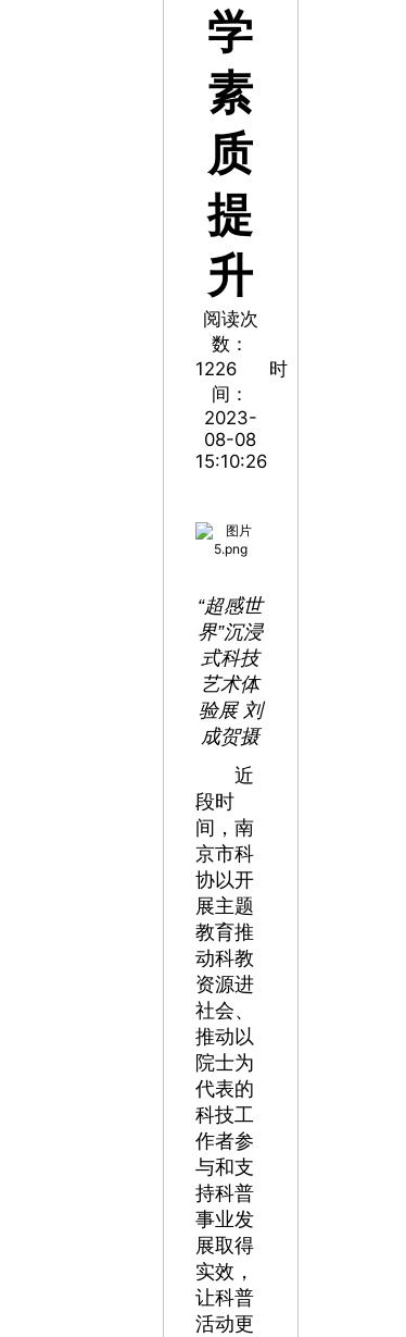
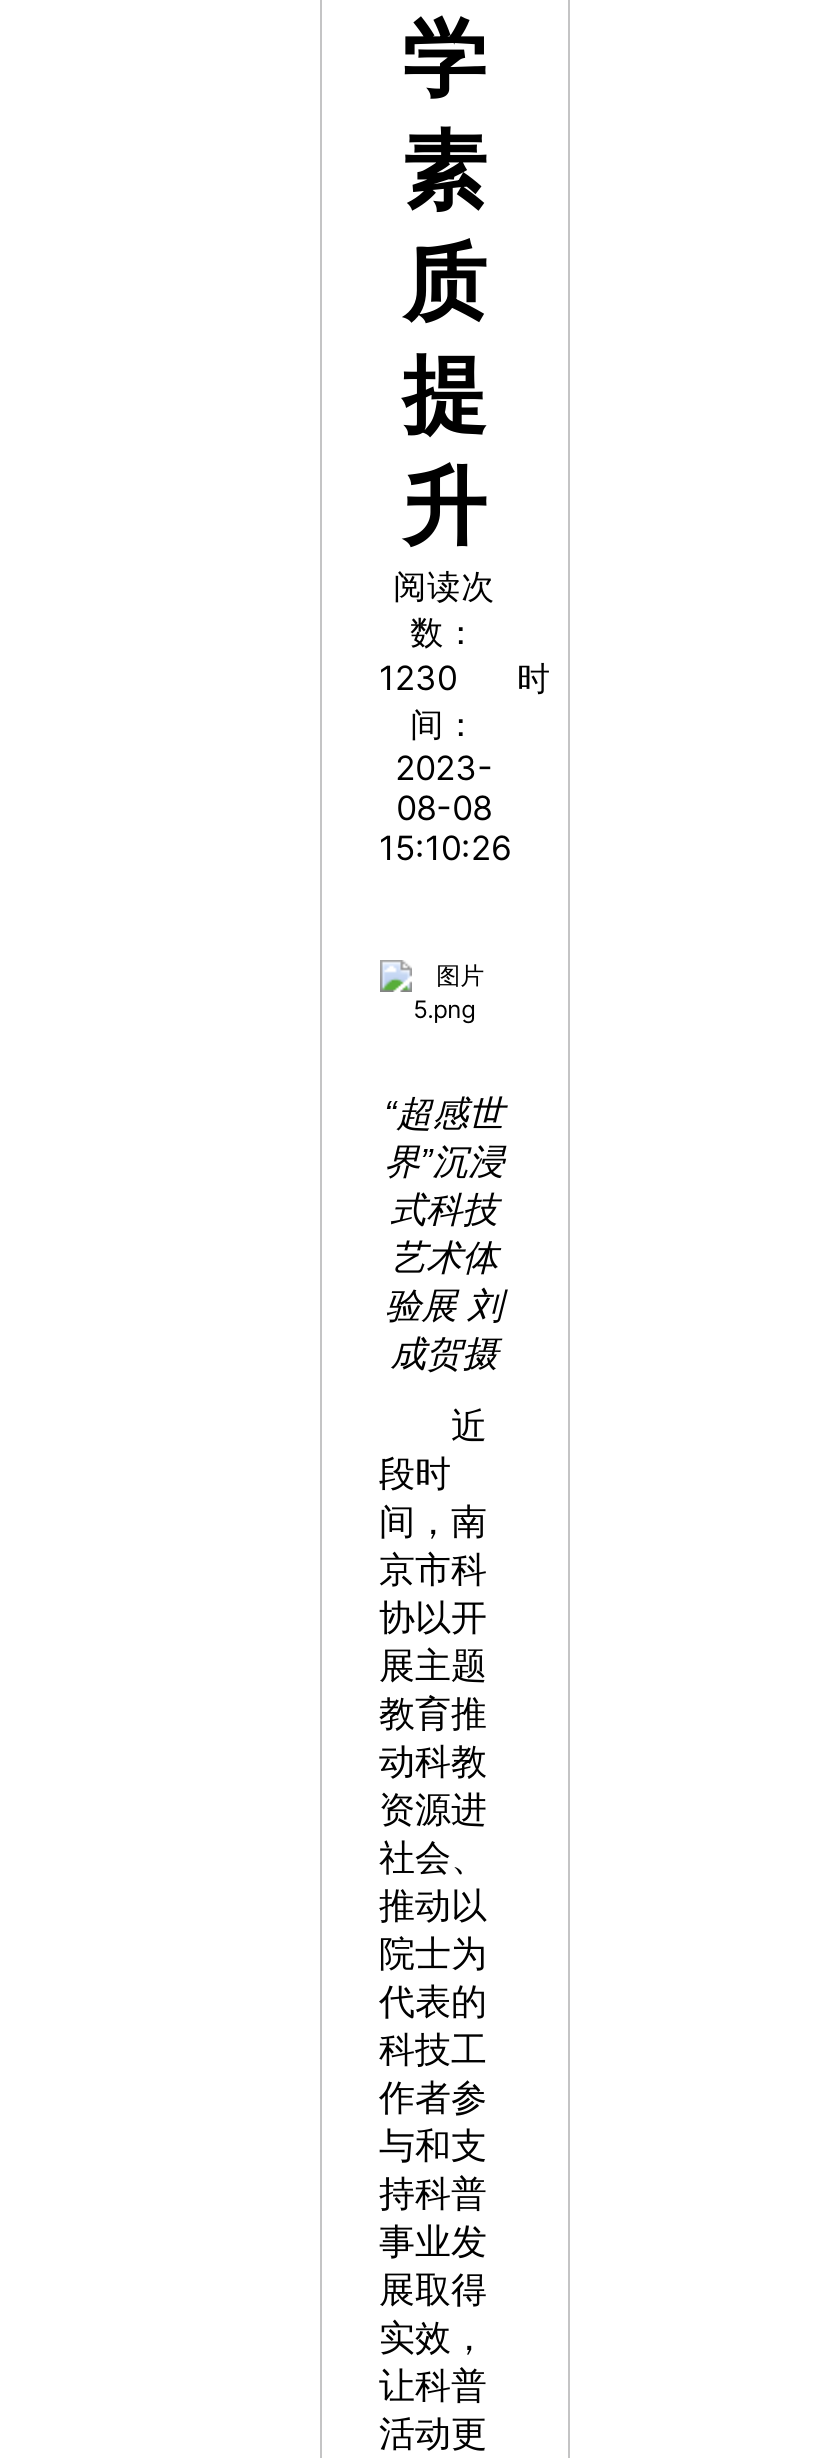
- 1226 时
+ 1230 时
